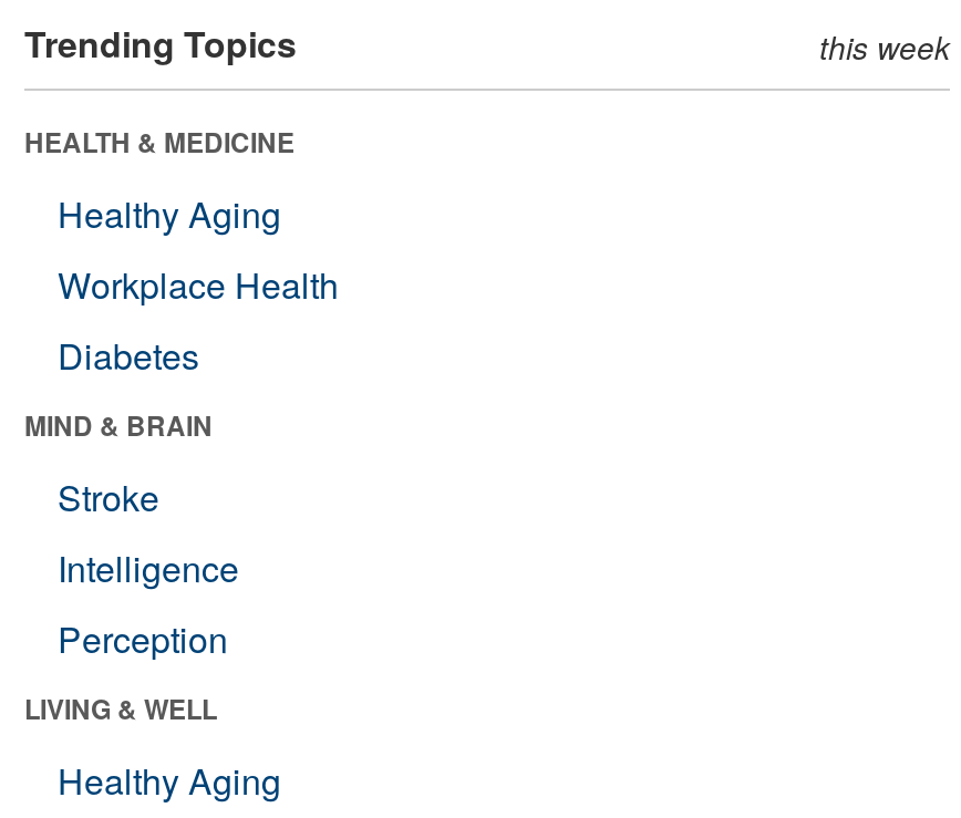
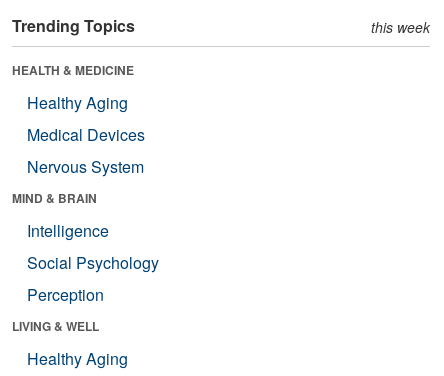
- Workplace Health
- Diabetes
+ Medical Devices
+ Nervous System

- Stroke

moved up: Intelligence

+ Social Psychology
